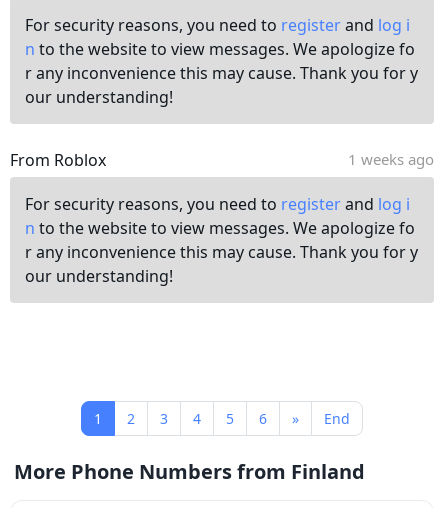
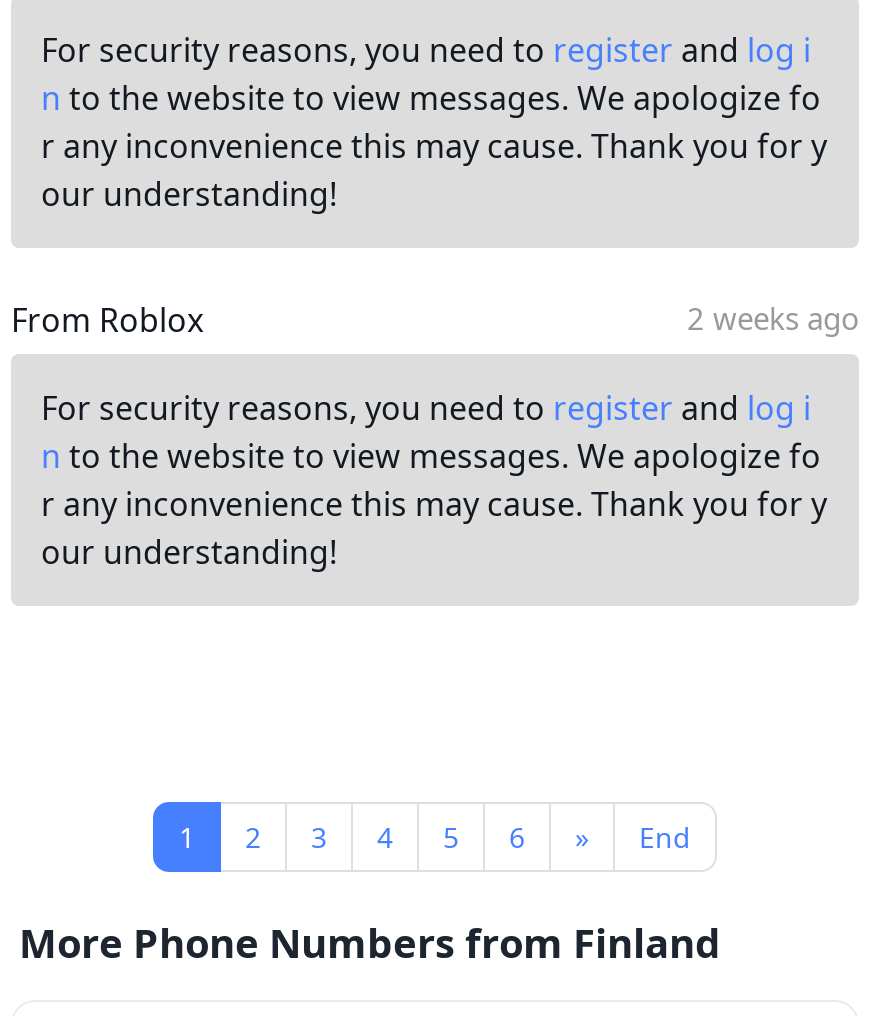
- 1 weeks ago
+ 2 weeks ago
